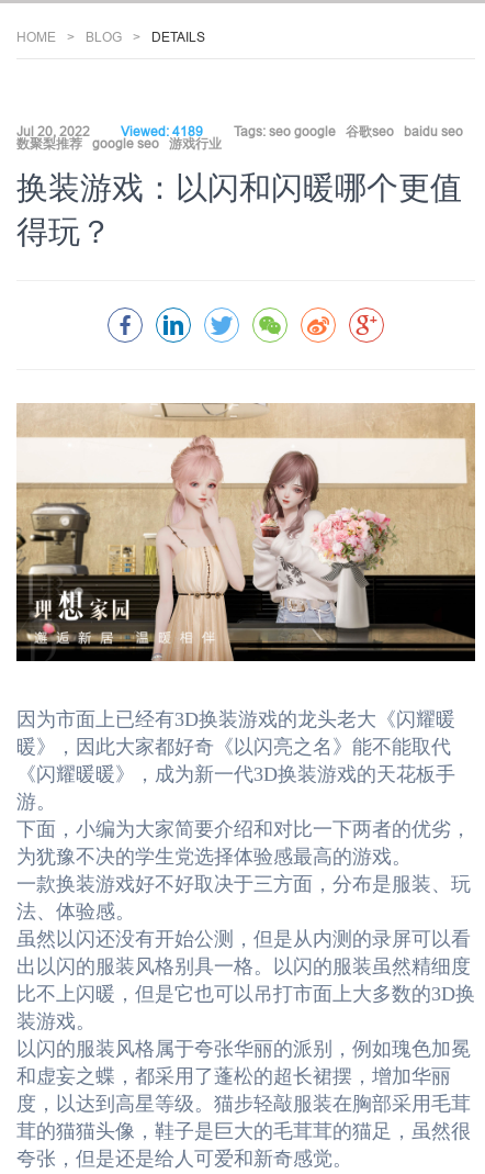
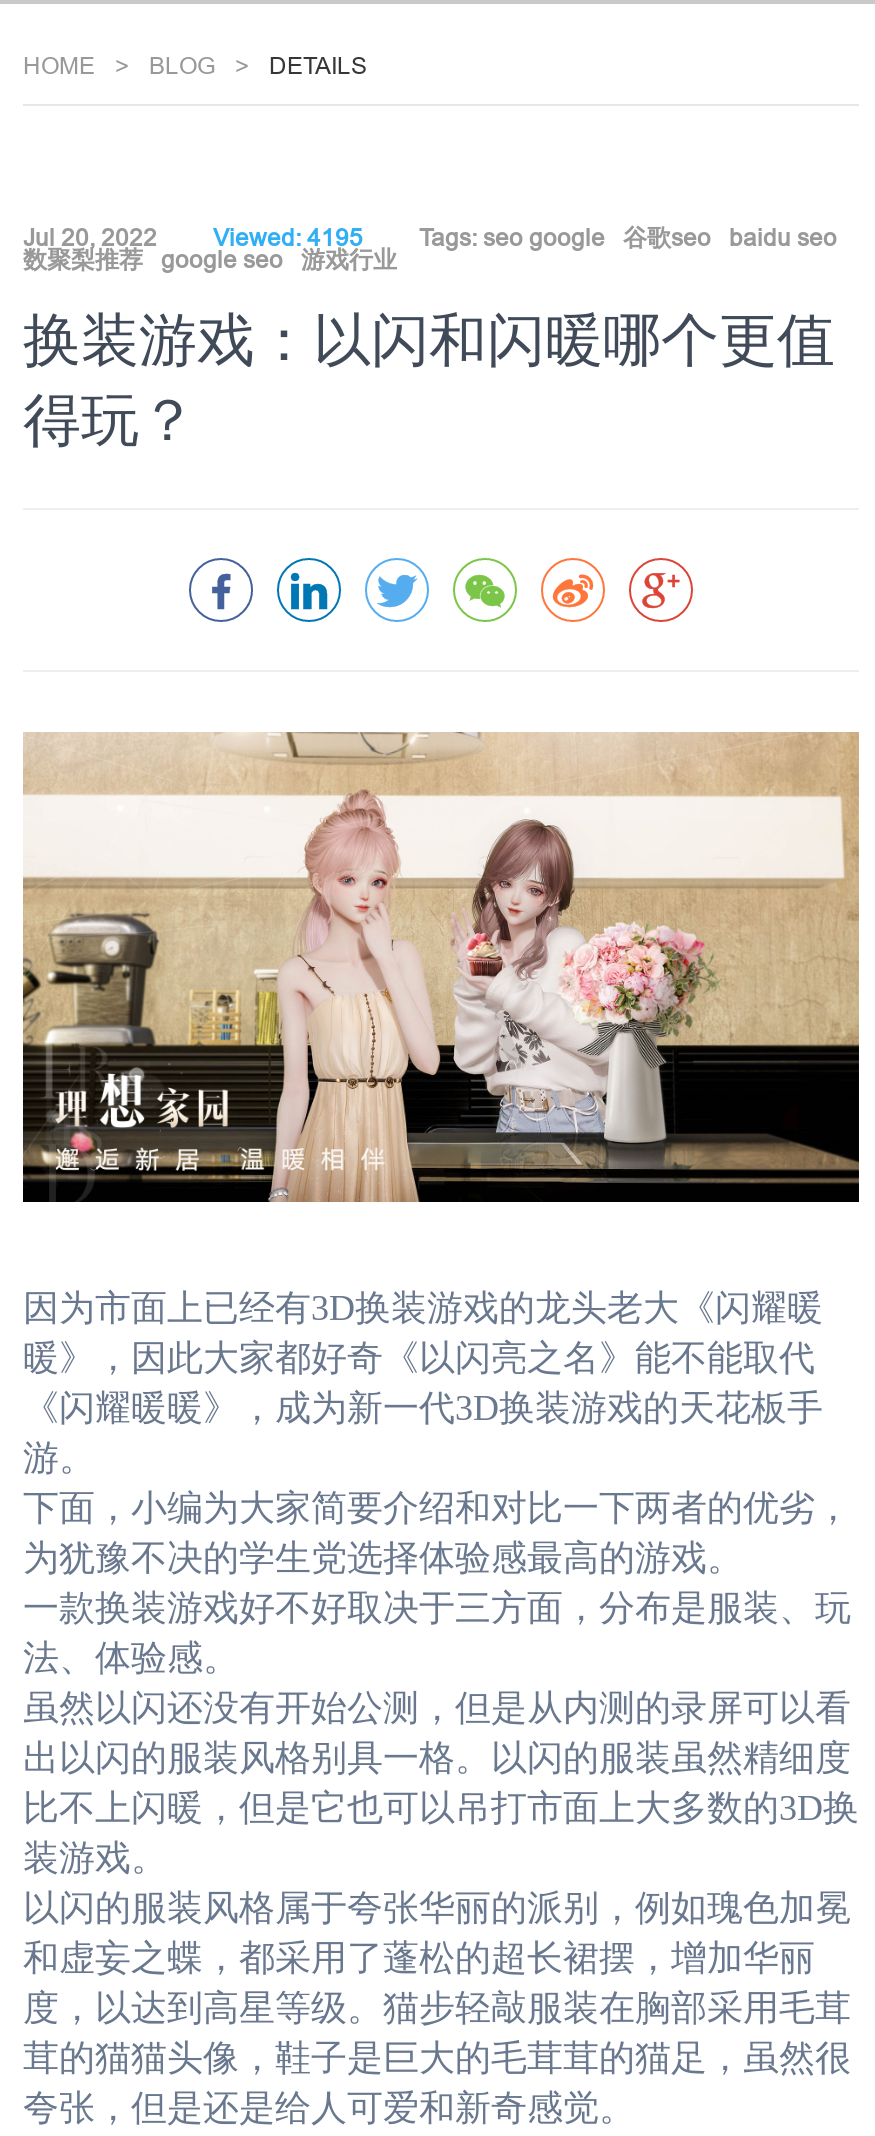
- Jul 20, 2022 Viewed: 4189 Tags: seo google 谷歌seo baidu seo
+ Jul 20, 2022 Viewed: 4195 Tags: seo google 谷歌seo baidu seo
